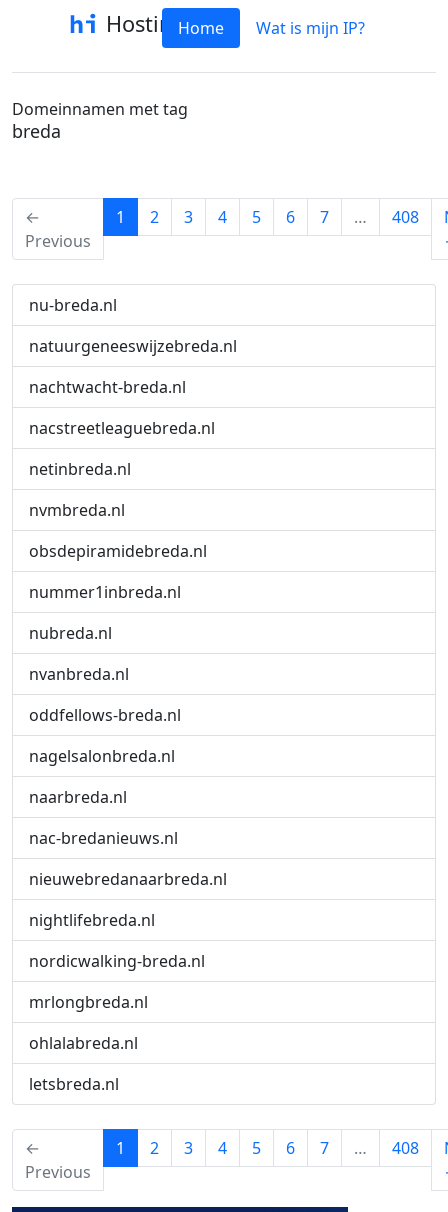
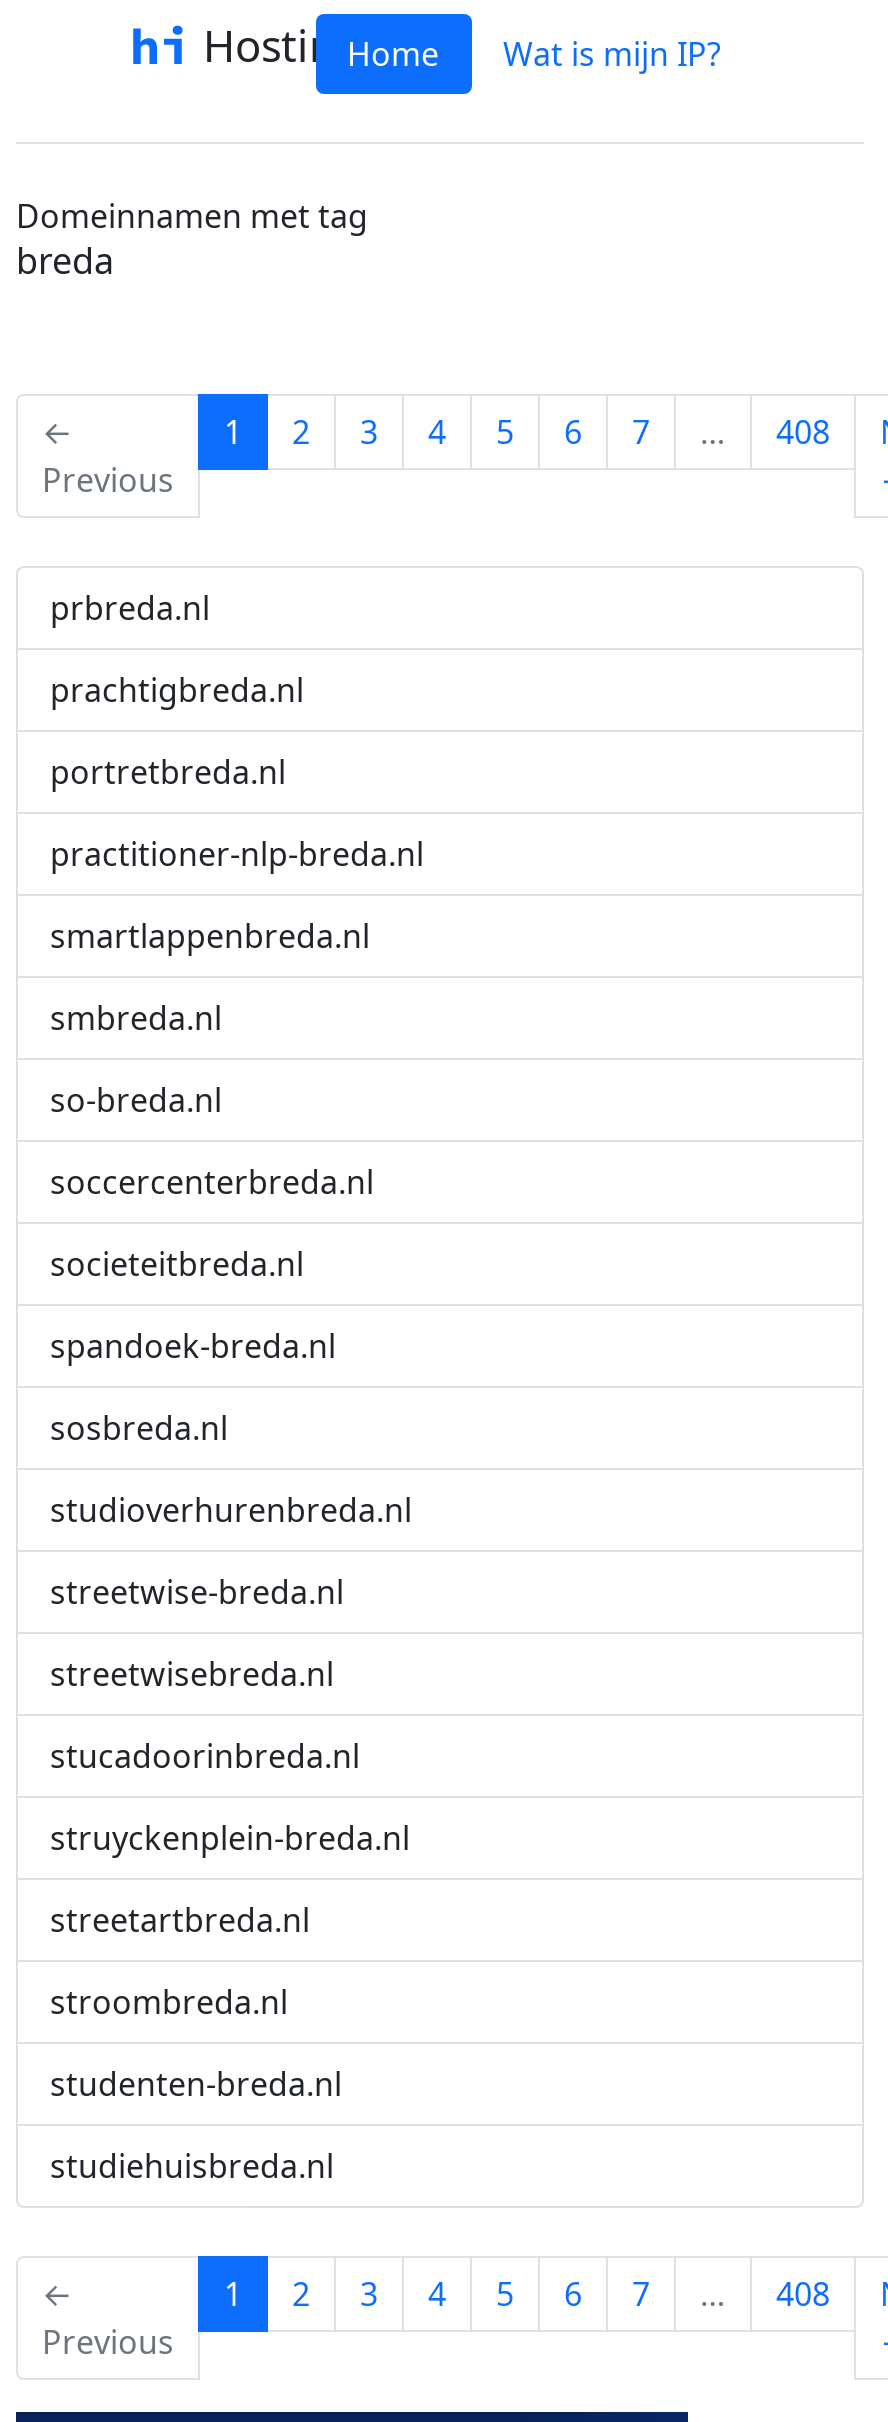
- nu-breda.nl
+ prbreda.nl

- natuurgeneeswijzebreda.nl
+ prachtigbreda.nl

- nachtwacht-breda.nl
+ portretbreda.nl

- nacstreetleaguebreda.nl
+ practitioner-nlp-breda.nl

- netinbreda.nl
+ smartlappenbreda.nl

- nvmbreda.nl
+ smbreda.nl

- obsdepiramidebreda.nl
+ so-breda.nl

- nummer1inbreda.nl
+ soccercenterbreda.nl

- nubreda.nl
+ societeitbreda.nl

- nvanbreda.nl
+ spandoek-breda.nl

- oddfellows-breda.nl
+ sosbreda.nl

- nagelsalonbreda.nl
+ studioverhurenbreda.nl

- naarbreda.nl
+ streetwise-breda.nl

- nac-bredanieuws.nl
+ streetwisebreda.nl

- nieuwebredanaarbreda.nl
+ stucadoorinbreda.nl

- nightlifebreda.nl
+ struyckenplein-breda.nl

- nordicwalking-breda.nl
+ streetartbreda.nl

- mrlongbreda.nl
+ stroombreda.nl

- ohlalabreda.nl
+ studenten-breda.nl

- letsbreda.nl
+ studiehuisbreda.nl
